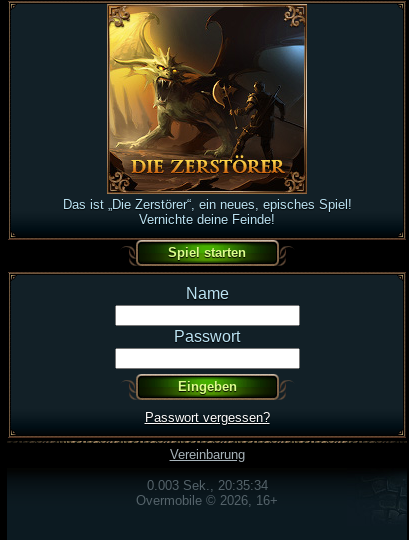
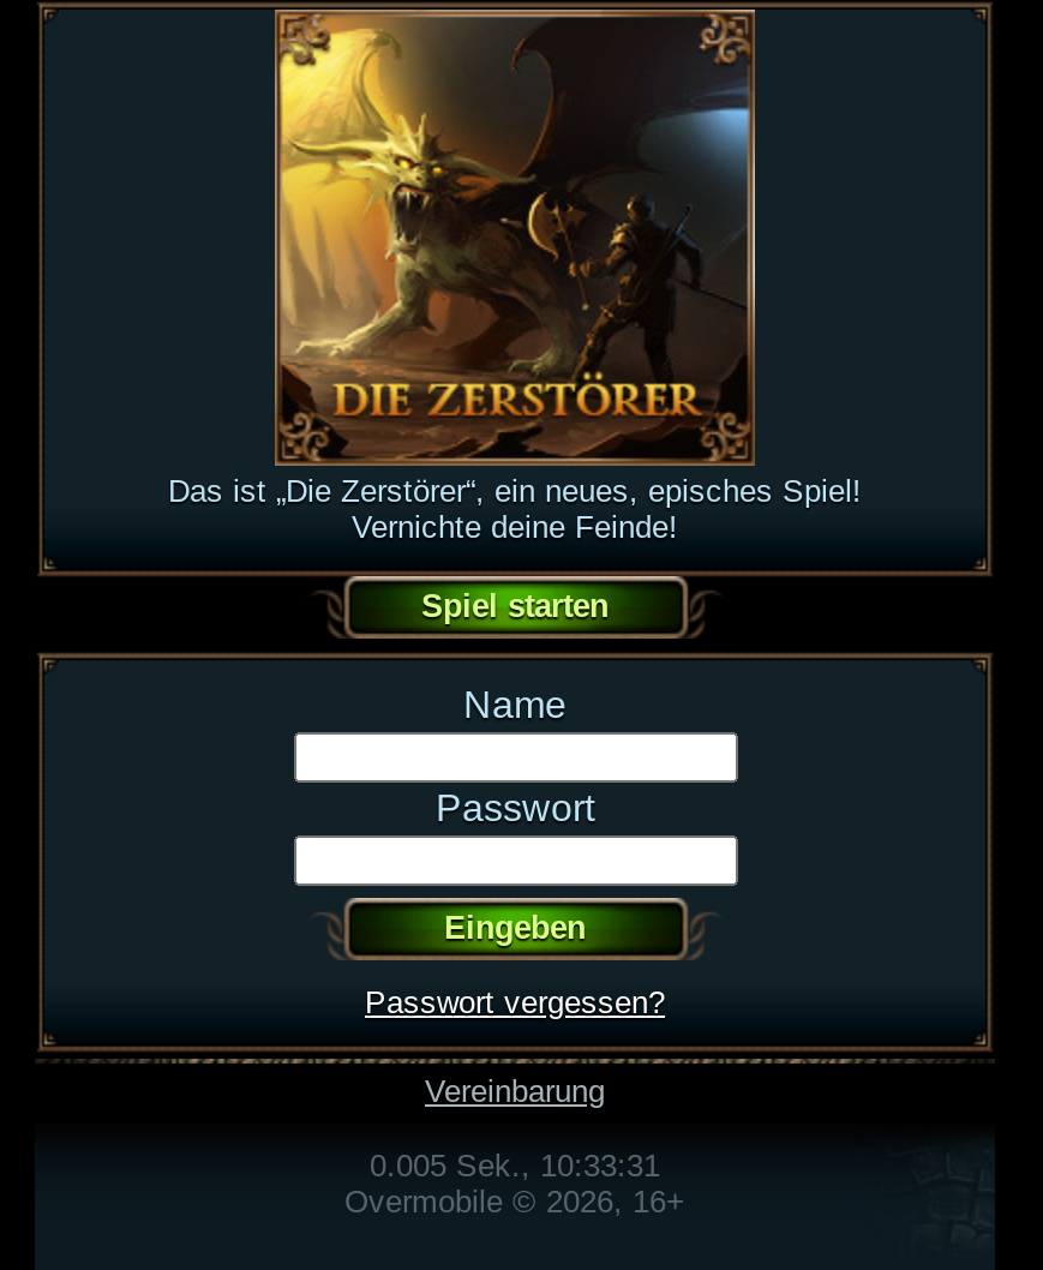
- 0.003 Sek., 20:35:34
+ 0.005 Sek., 10:33:31
